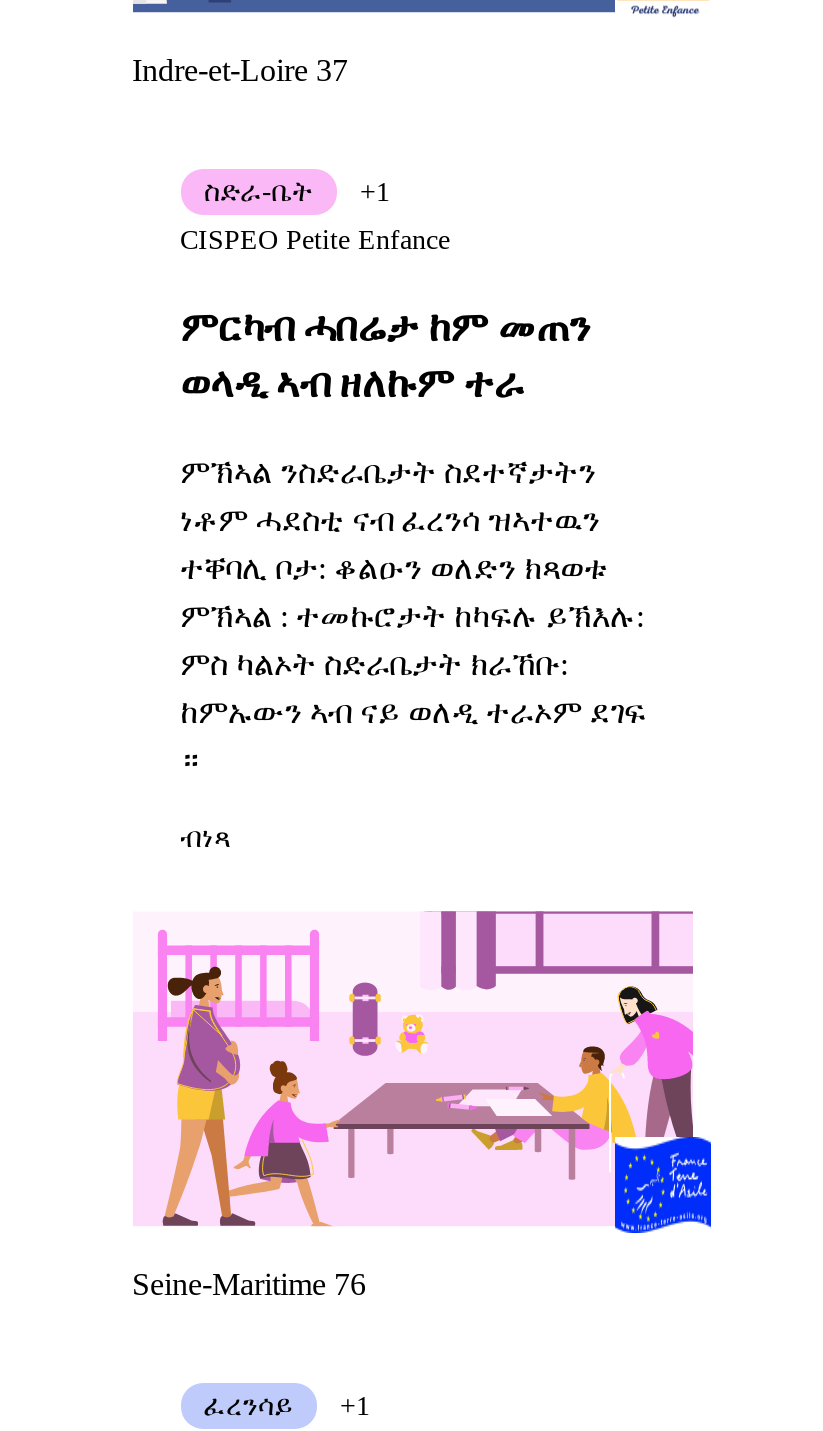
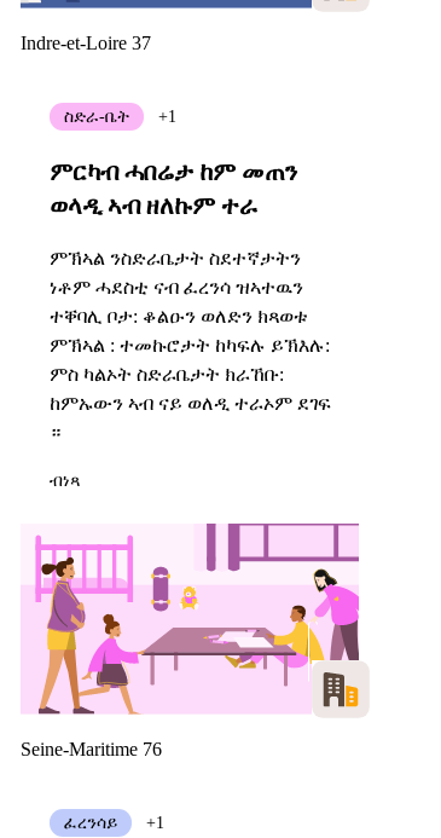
- CISPEO Petite Enfance

- [image]
+ [image]
